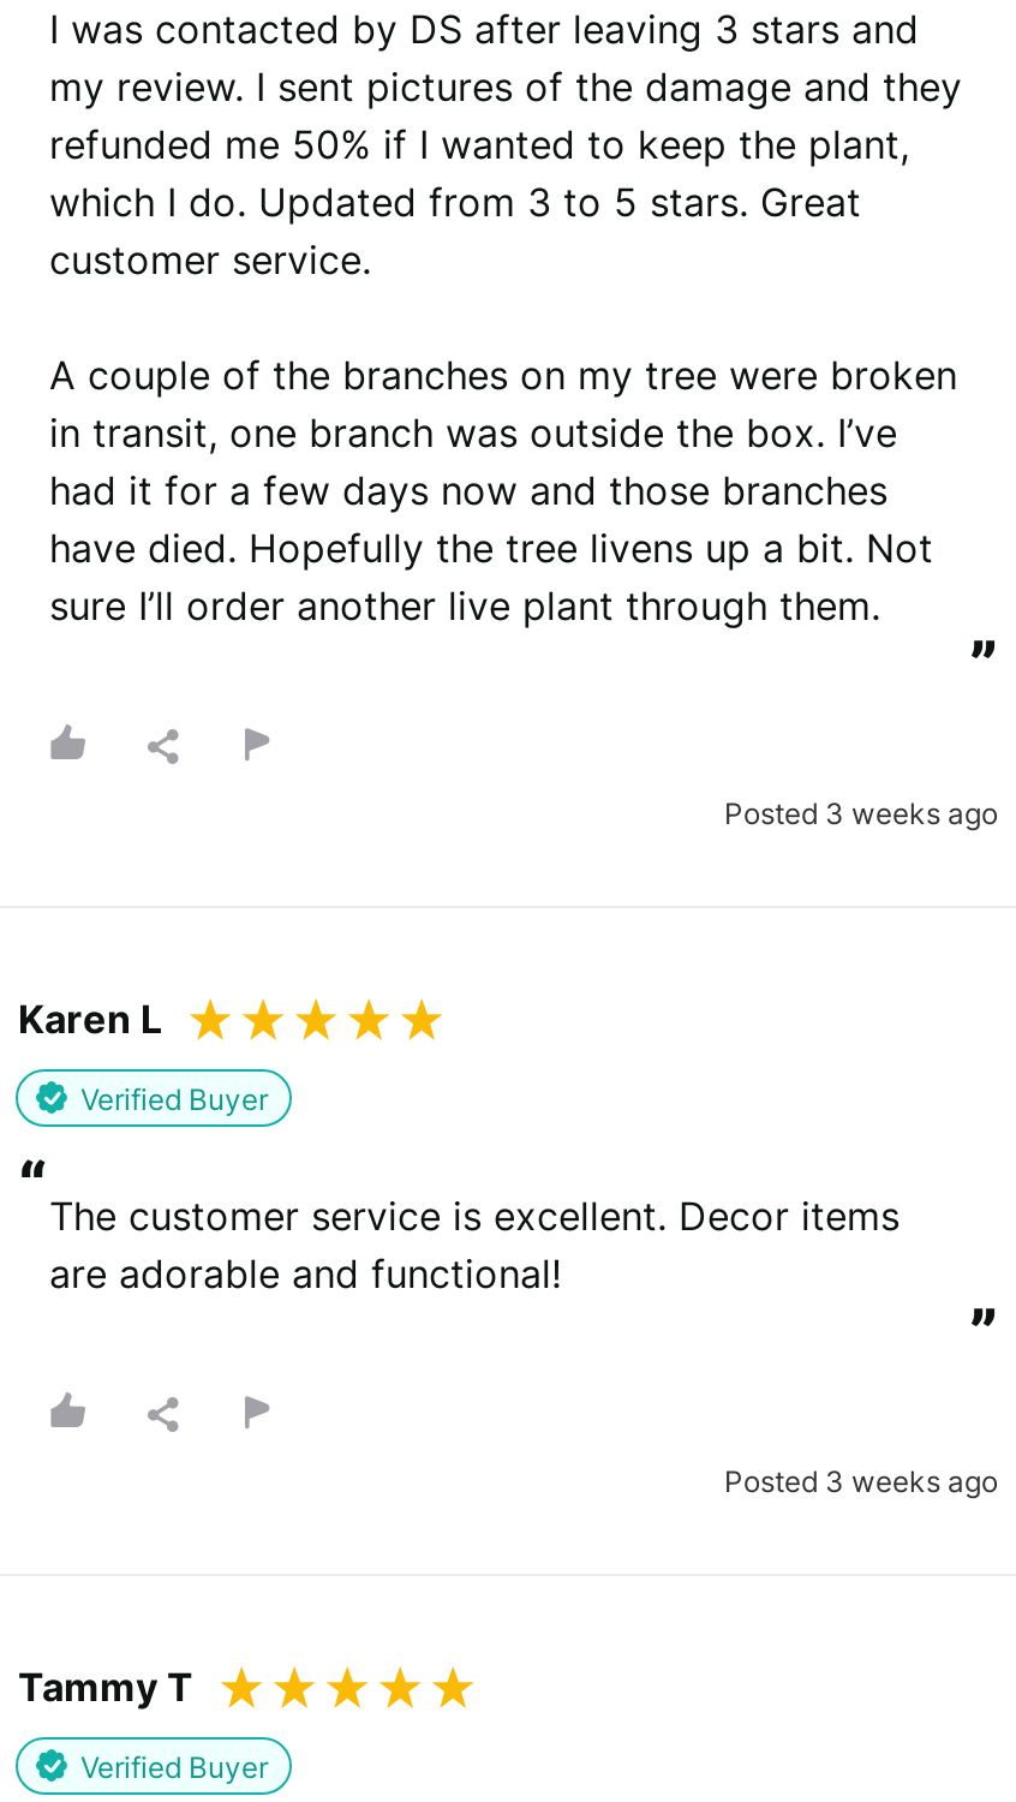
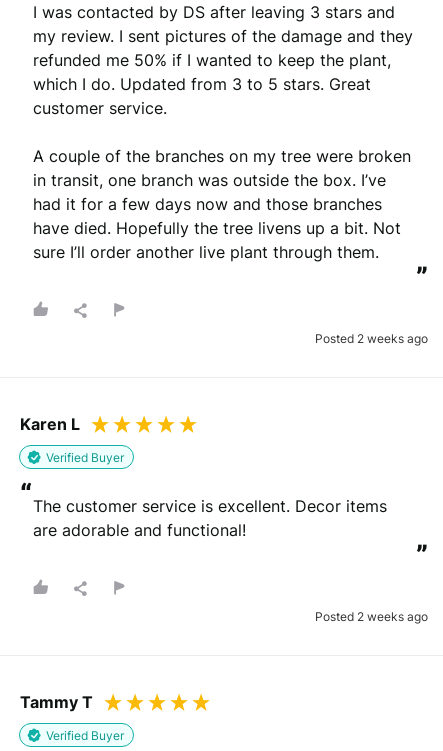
- Posted 3 weeks ago
+ Posted 2 weeks ago

- Posted 3 weeks ago
+ Posted 2 weeks ago
